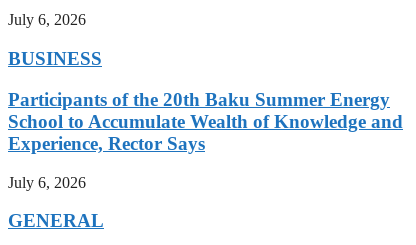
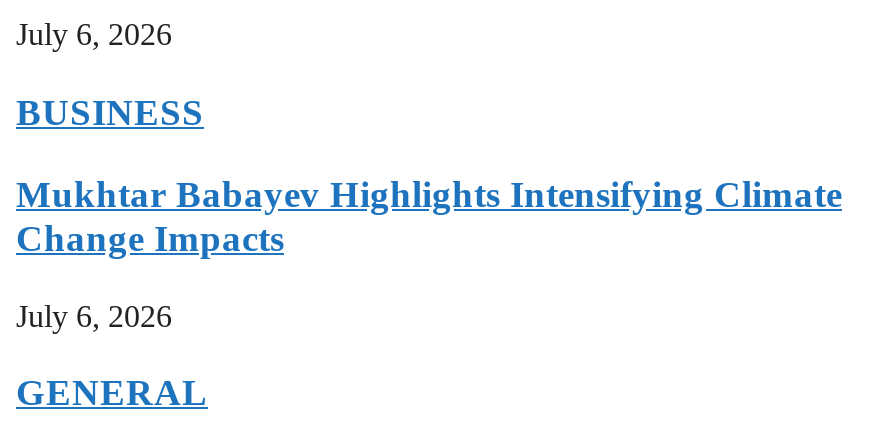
- Participants of the 20th Baku Summer Energy
- School to Accumulate Wealth of Knowledge and
- Experience, Rector Says
+ Mukhtar Babayev Highlights Intensifying Climate
+ Change Impacts
